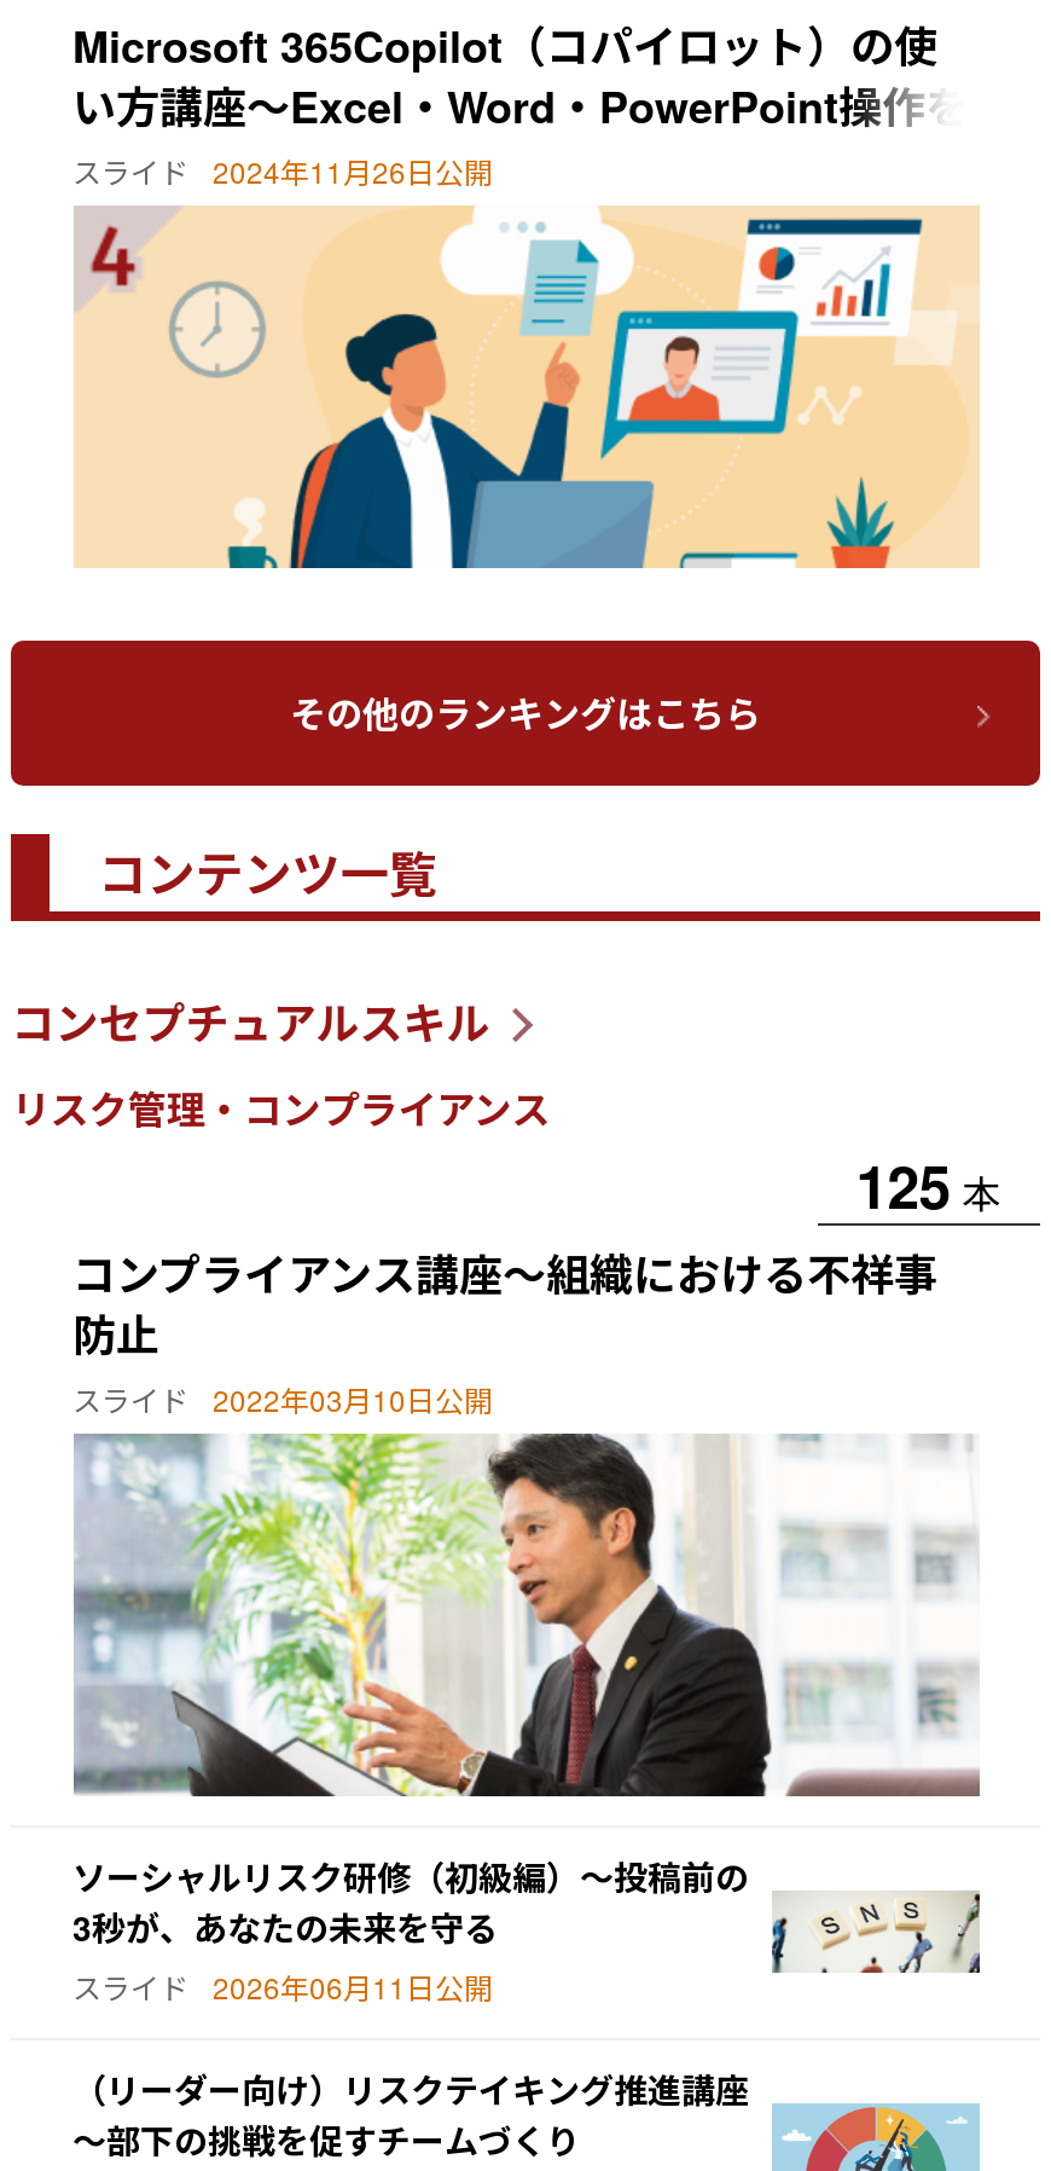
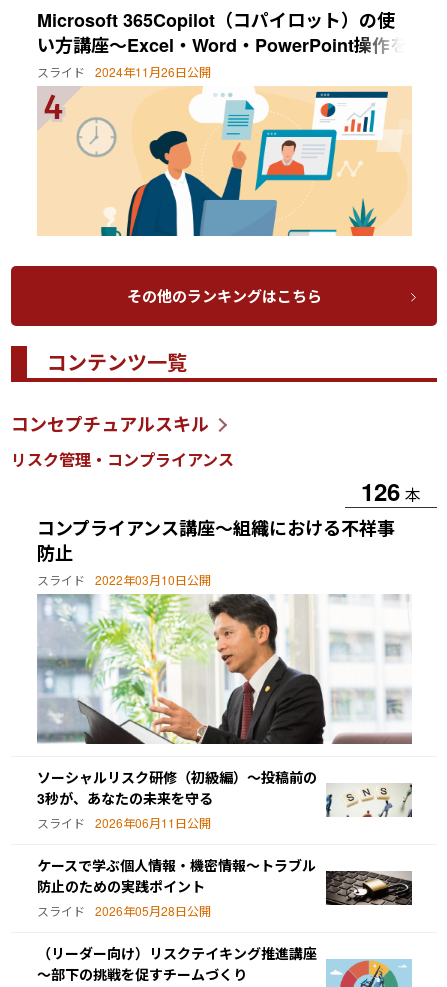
- 125 本
+ 126 本

+ [image]
+ ケースで学ぶ個人情報・機密情報～トラブル
+ 防止のための実践ポイント
+ スライド 2026年05月28日公開
